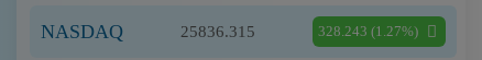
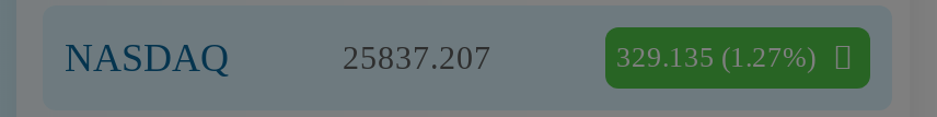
- 25836.315
+ 25837.207

- 328.243 (1.27%)
+ 329.135 (1.27%)
